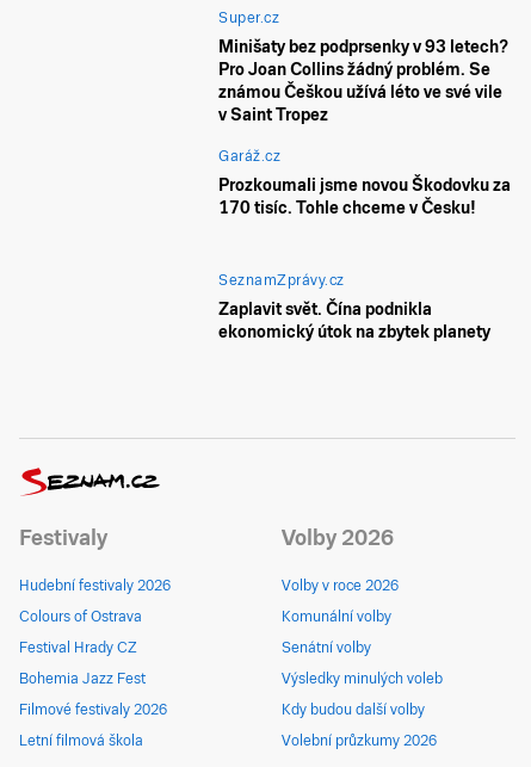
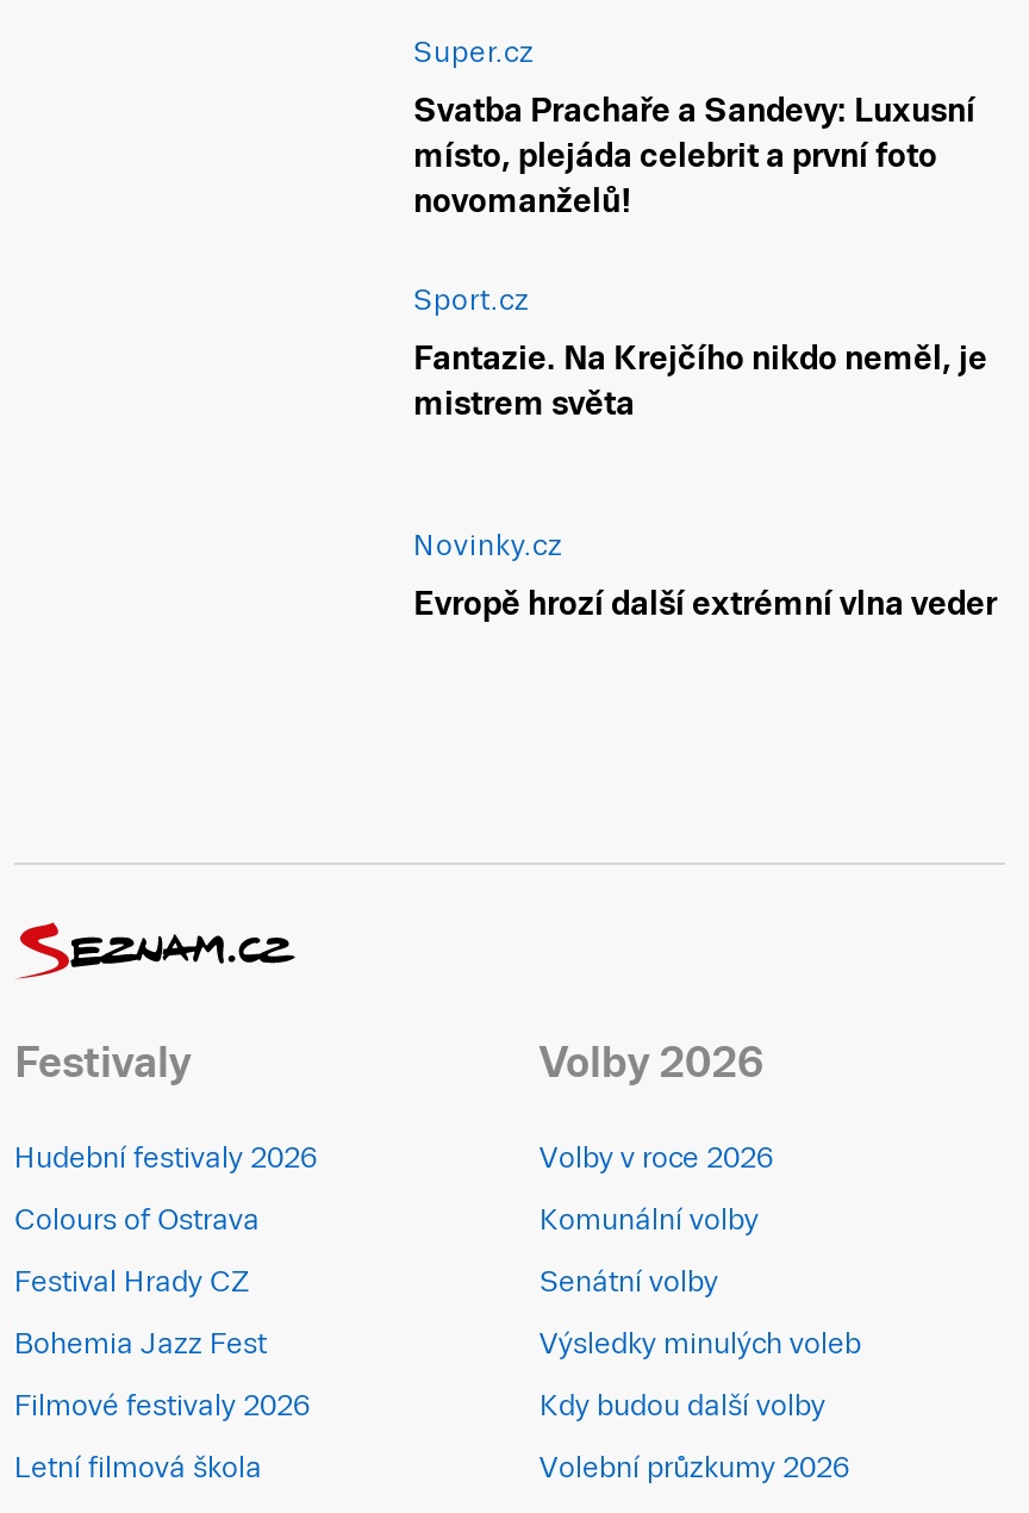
- Minišaty bez podprsenky v 93 letech?
- Pro Joan Collins žádný problém. Se
- známou Češkou užívá léto ve své vile
- v Saint Tropez
+ Svatba Prachaře a Sandevy: Luxusní
+ místo, plejáda celebrit a první foto
+ novomanželů!

- Garáž.cz
+ Sport.cz

- Prozkoumali jsme novou Škodovku za
- 170 tisíc. Tohle chceme v Česku!
+ Fantazie. Na Krejčího nikdo neměl, je
+ mistrem světa

- SeznamZprávy.cz
+ Novinky.cz

- Zaplavit svět. Čína podnikla
- ekonomický útok na zbytek planety
+ Evropě hrozí další extrémní vlna veder
